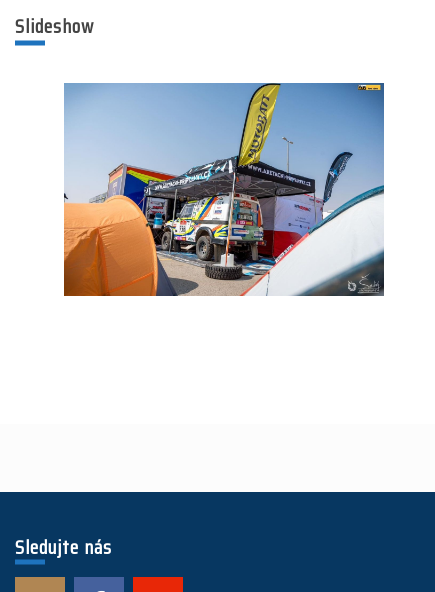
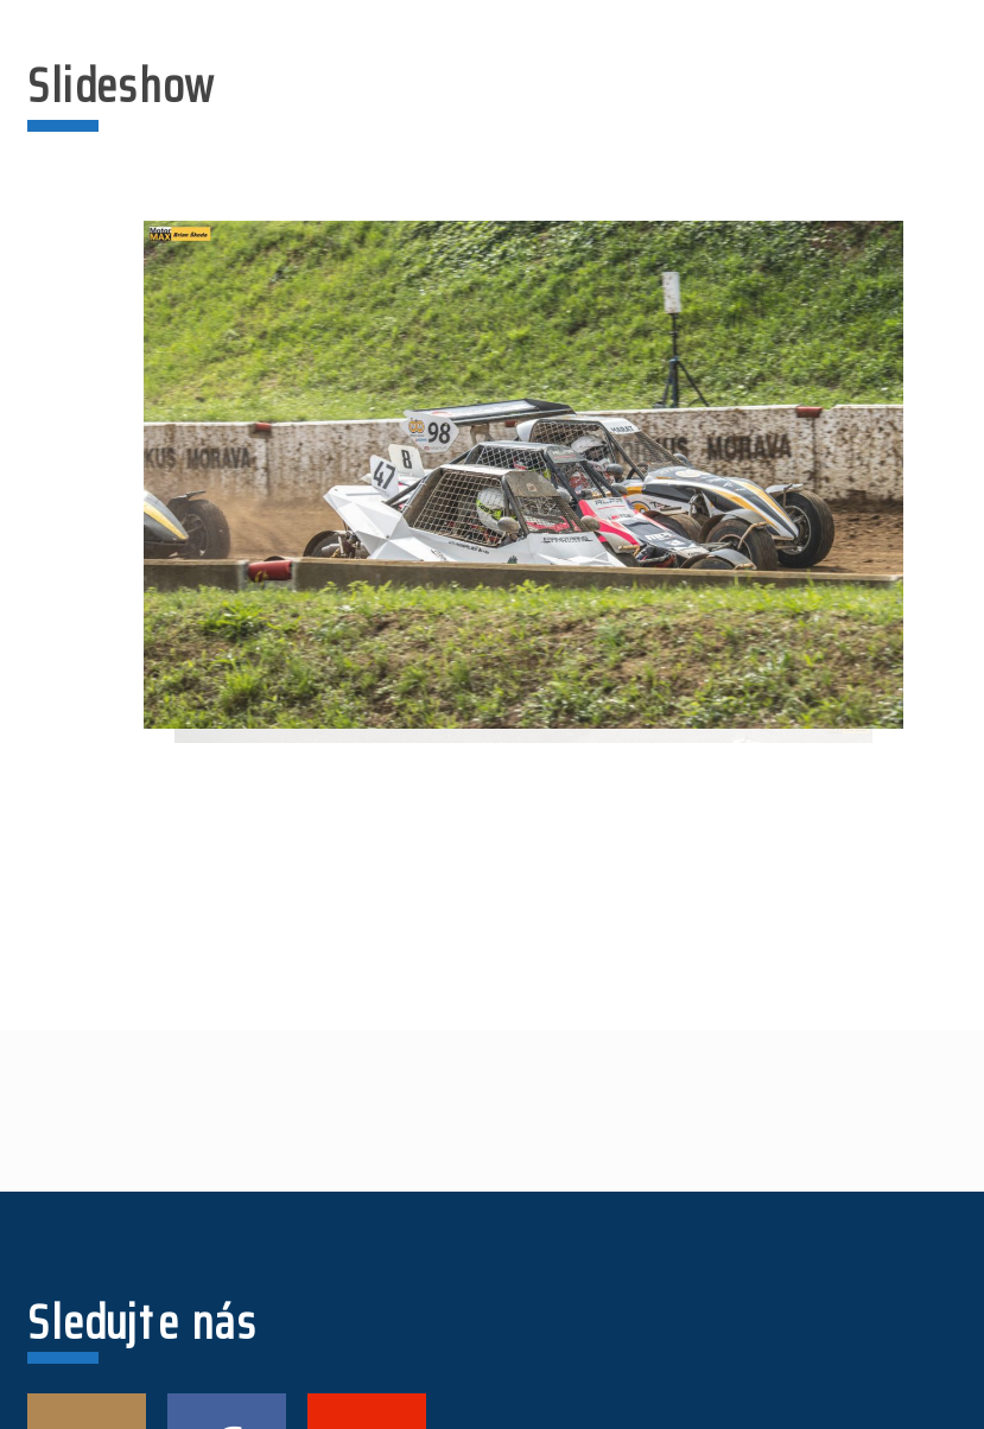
- [image]
+ [image]
